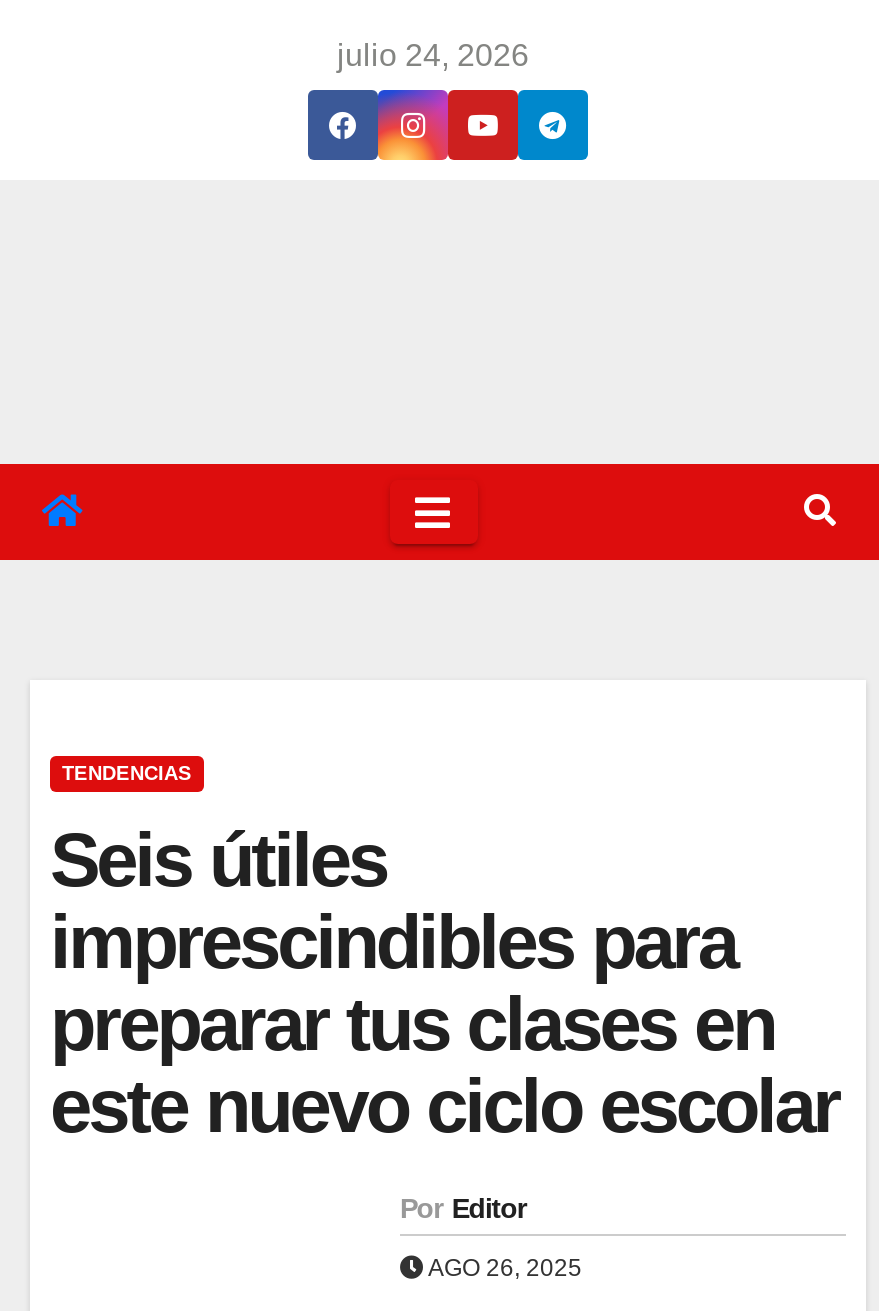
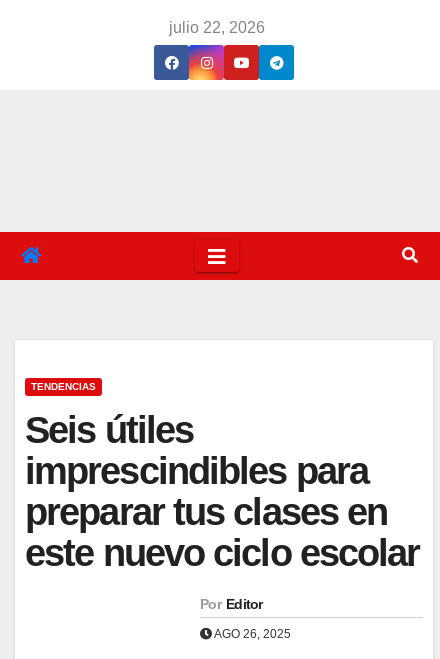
- julio 24, 2026
+ julio 22, 2026
